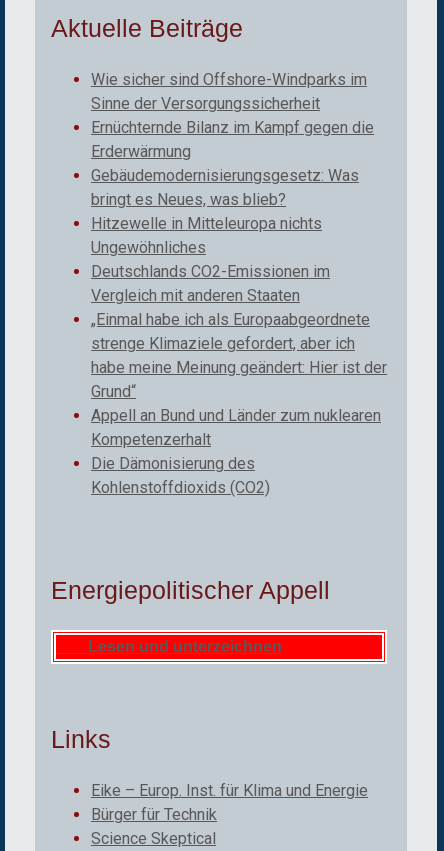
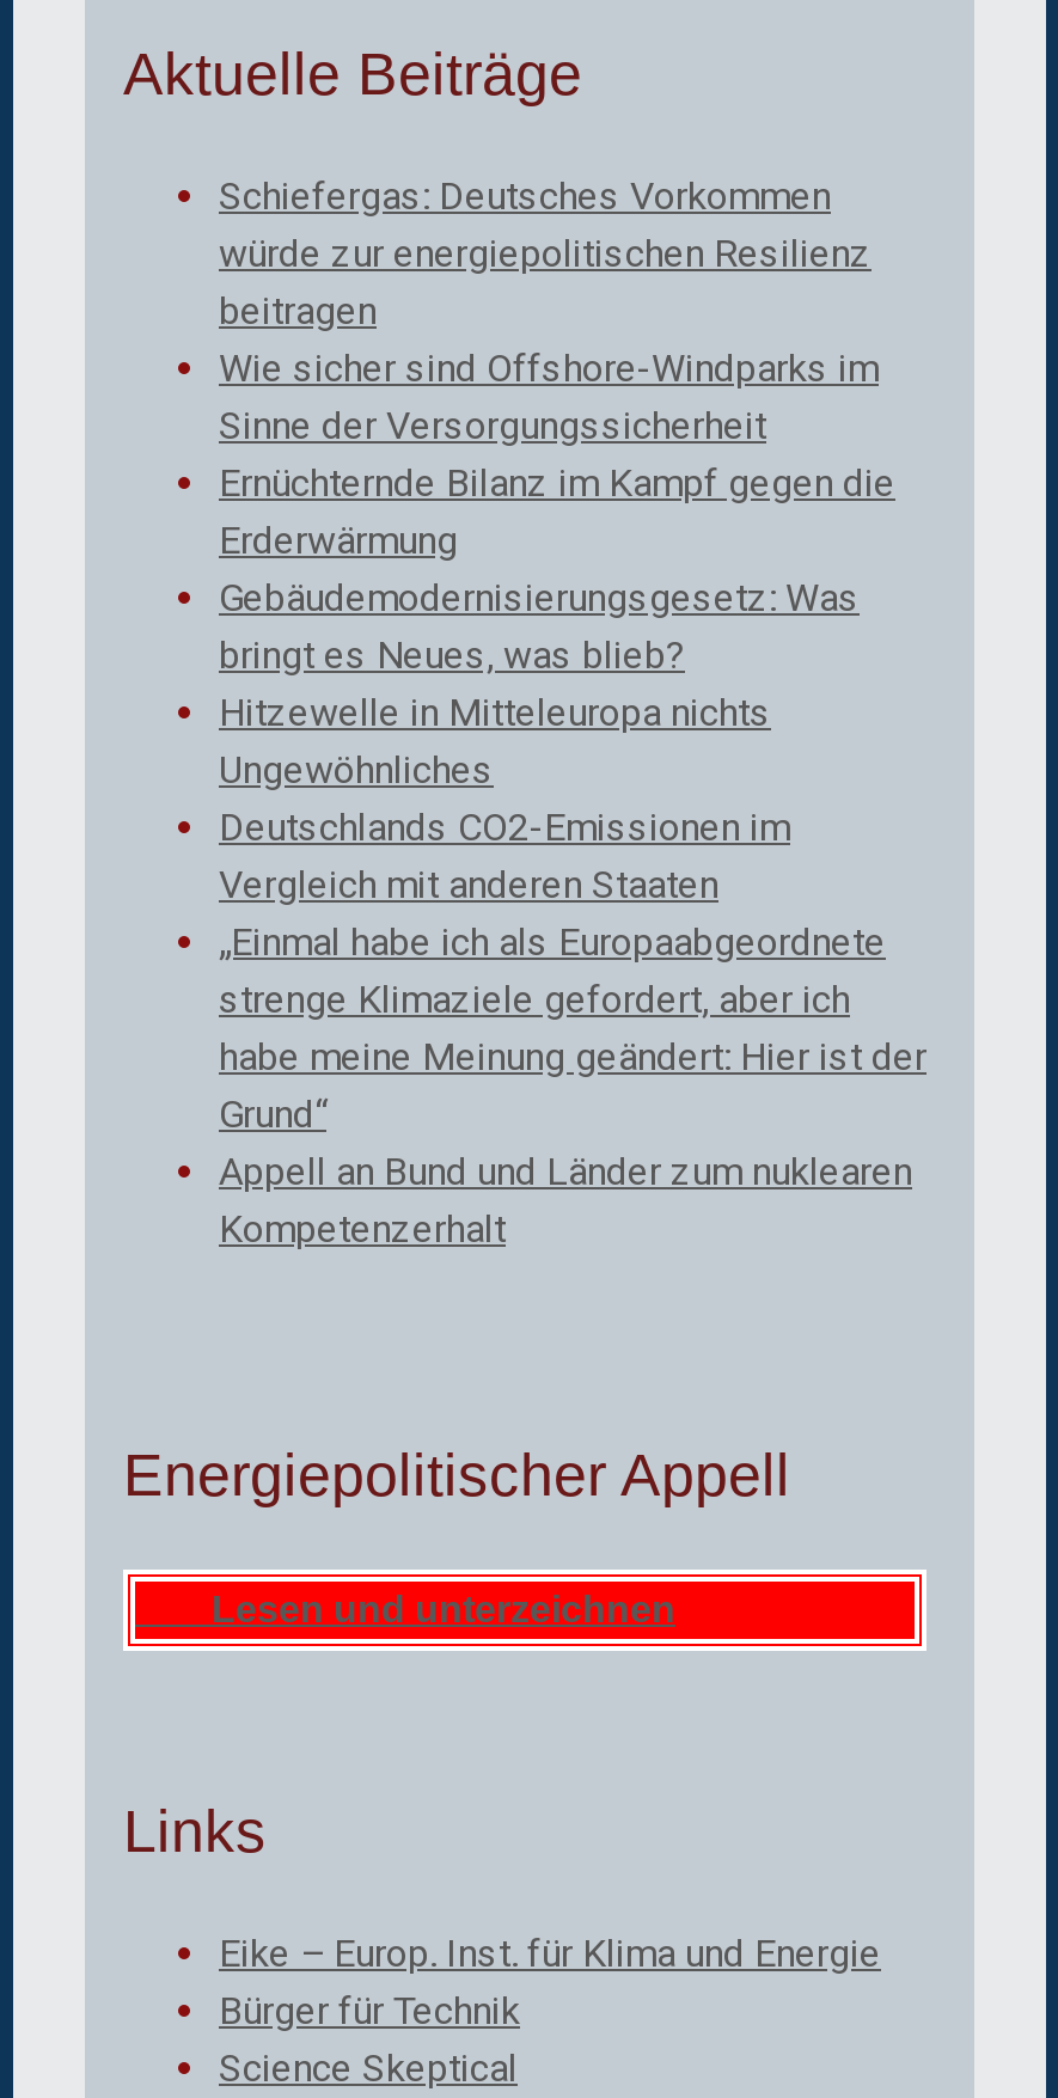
+ Schiefergas: Deutsches Vorkommen
+ würde zur energiepolitischen Resilienz
+ beitragen

moved down: Wie sicher sind Offshore-Windparks im | Sinne der Versorgungssicherheit | Ernüchternde Bilanz im Kampf gegen die | ... | Appell an Bund und Länder zum nuklearen | Kompetenzerhalt

- Die Dämonisierung des
- Kohlenstoffdioxids (CO2)
